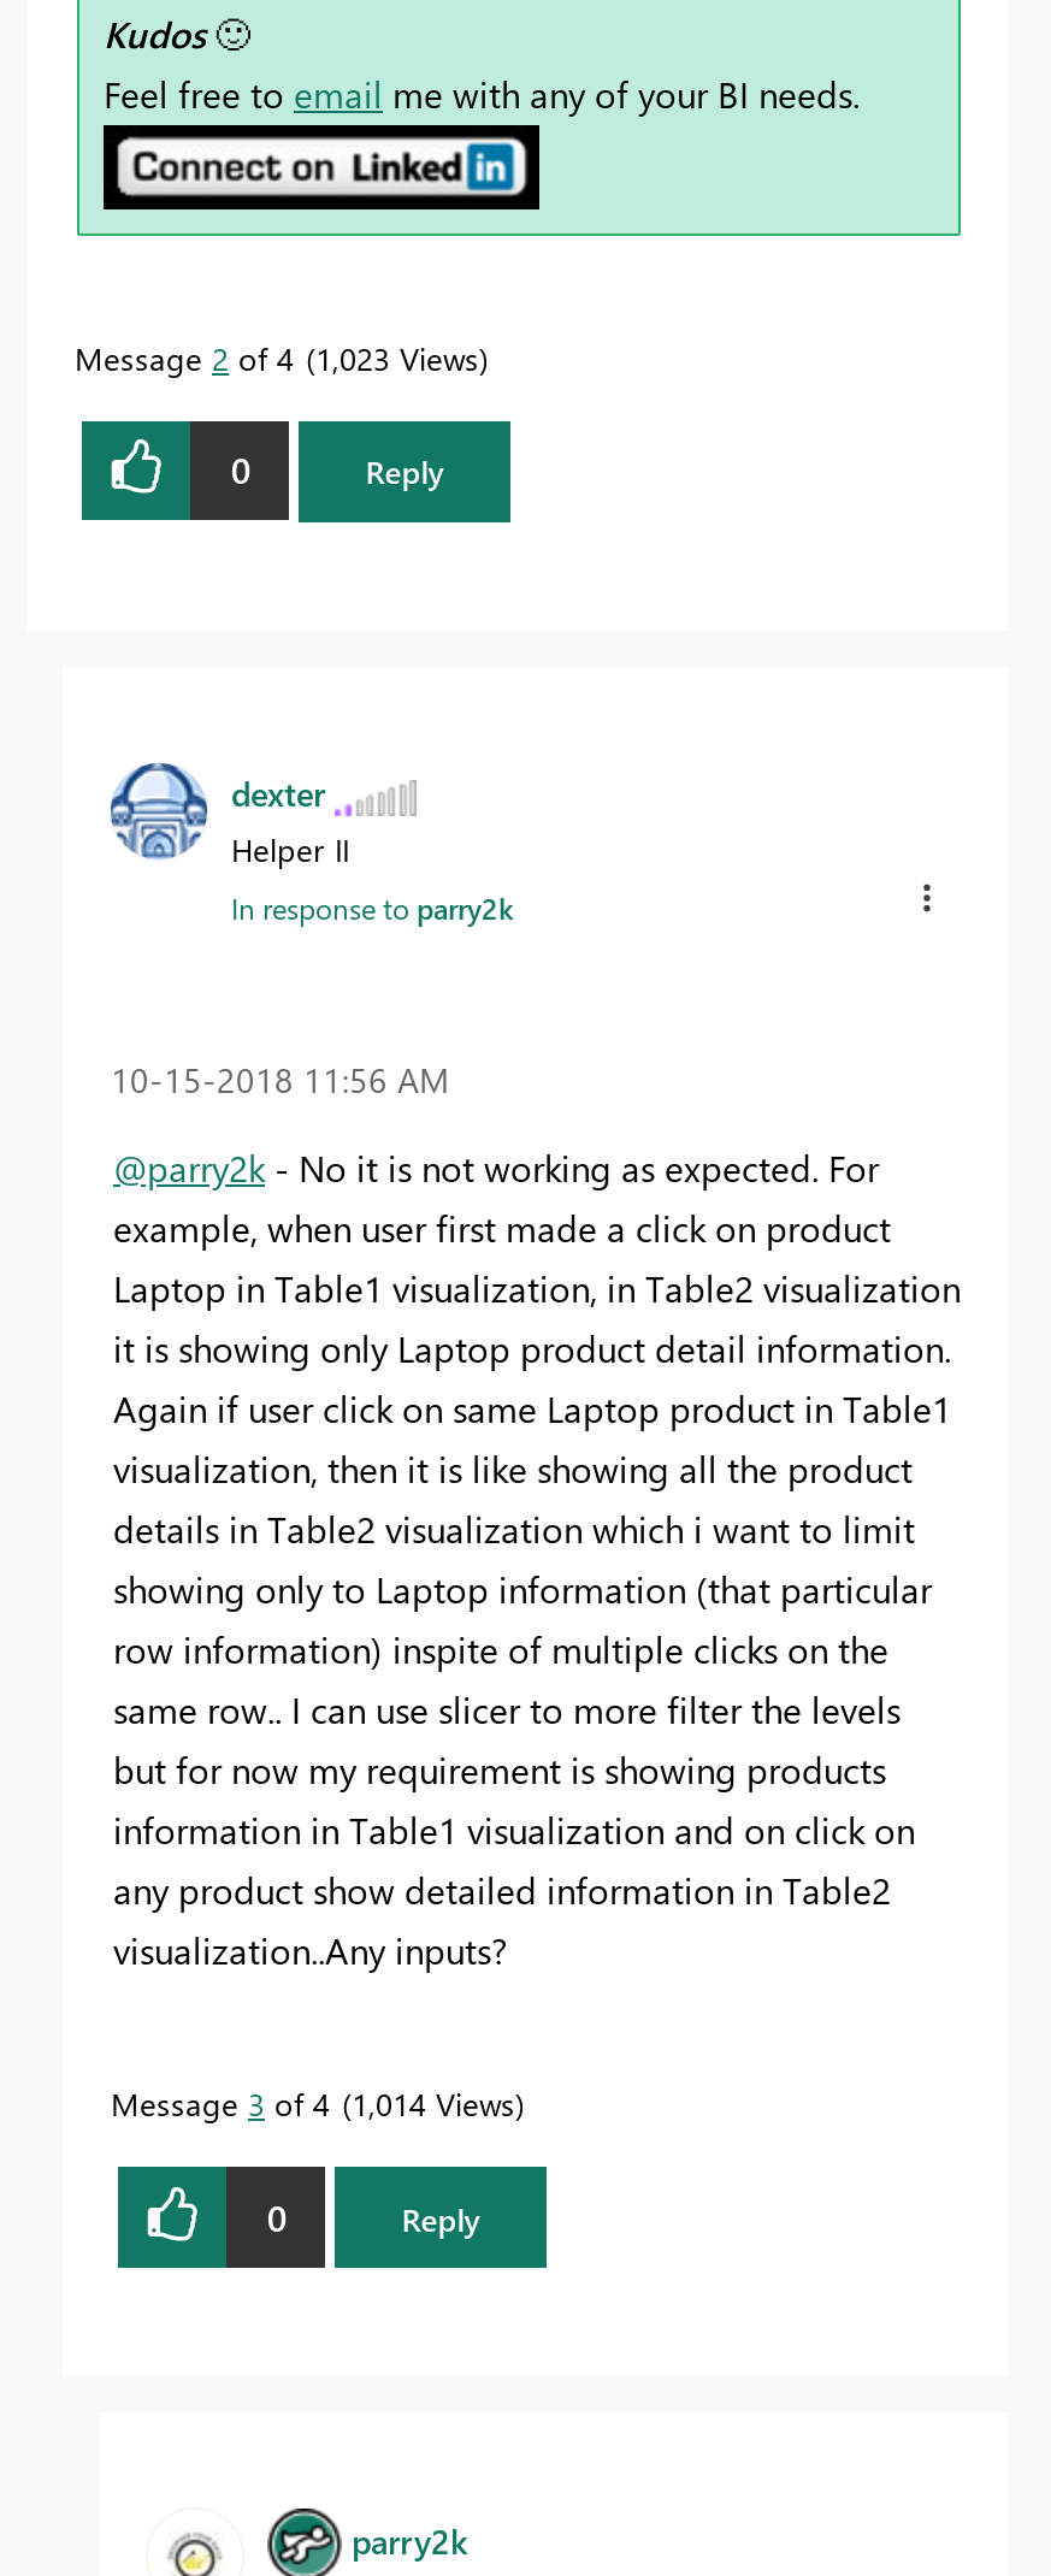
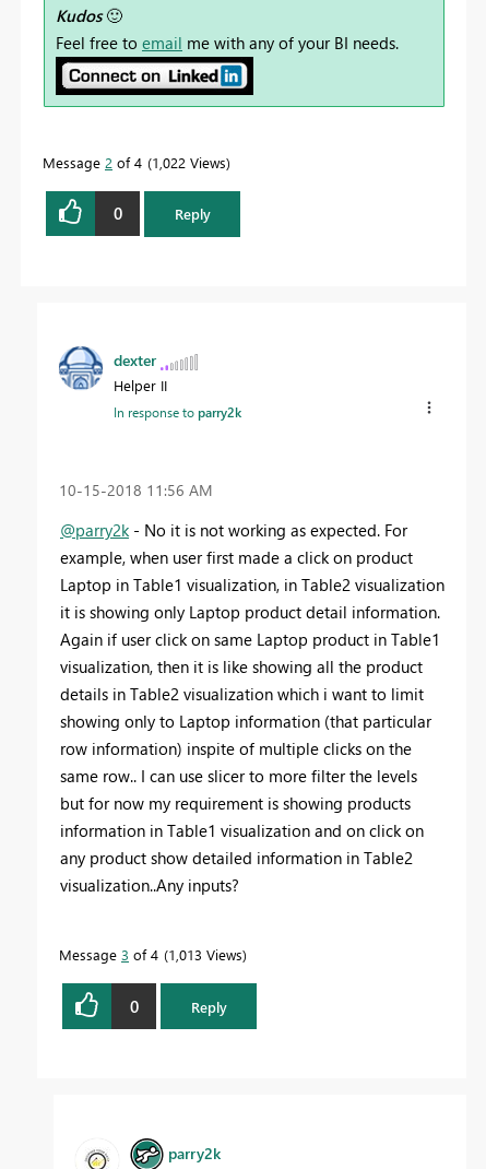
- Message 2 of 4 1,023 Views
+ Message 2 of 4 1,022 Views

- Message 3 of 4 1,014 Views
+ Message 3 of 4 1,013 Views
